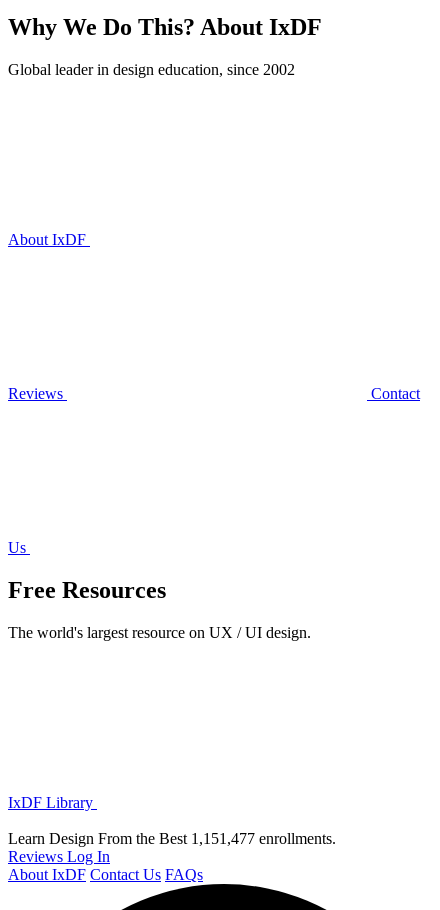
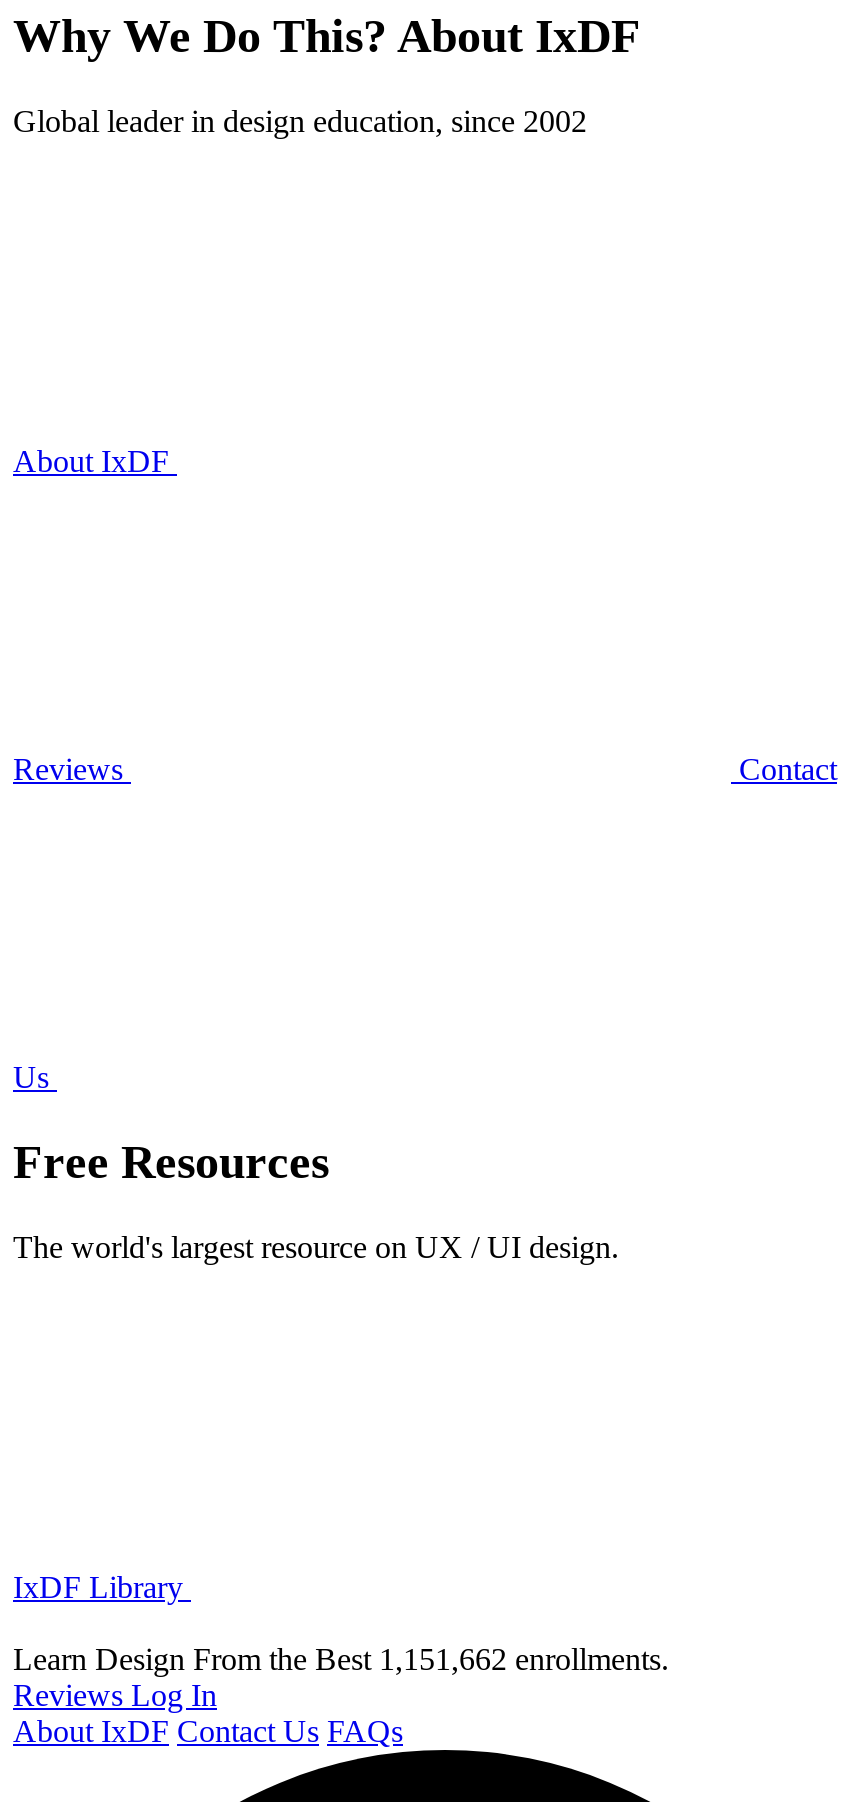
- Learn Design From the Best 1,151,477 enrollments.
+ Learn Design From the Best 1,151,662 enrollments.
